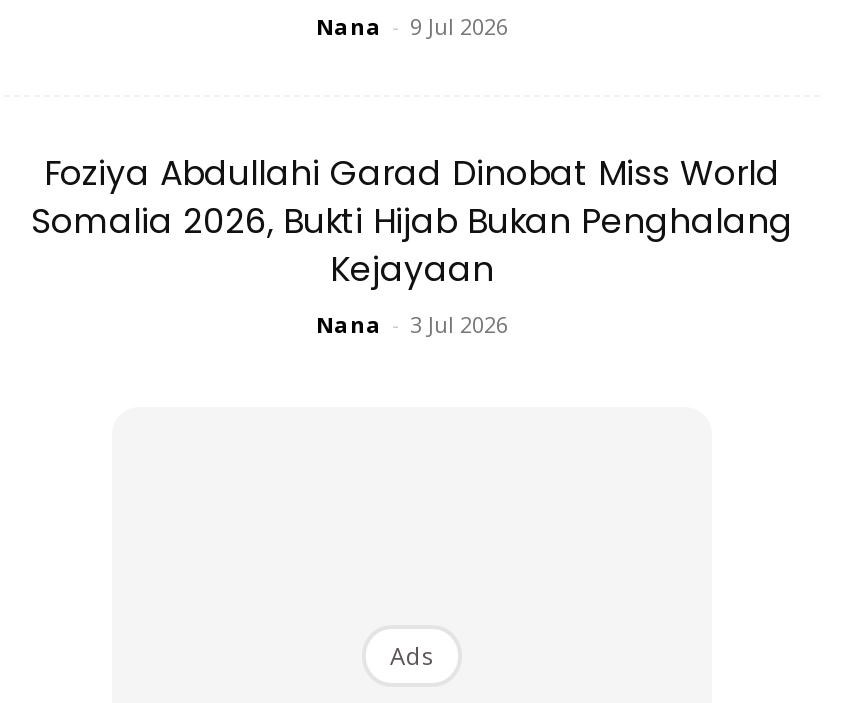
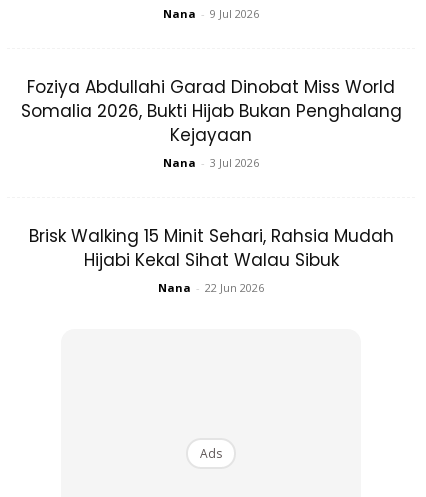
+ Brisk Walking 15 Minit Sehari, Rahsia Mudah
+ Hijabi Kekal Sihat Walau Sibuk
+ Nana - 22 Jun 2026
